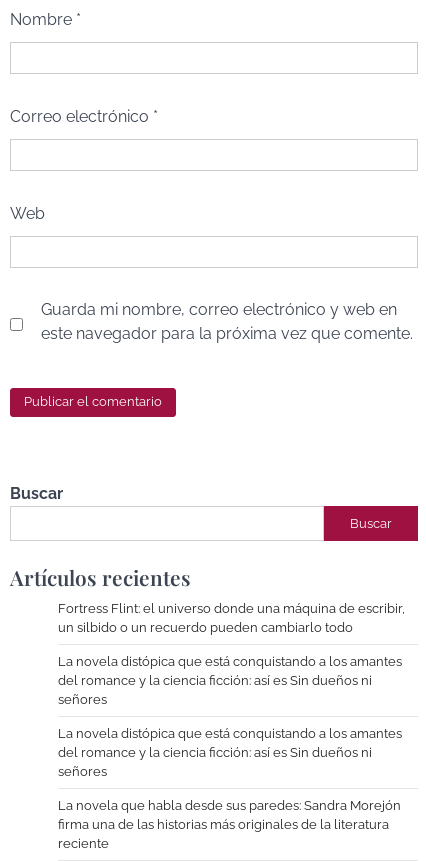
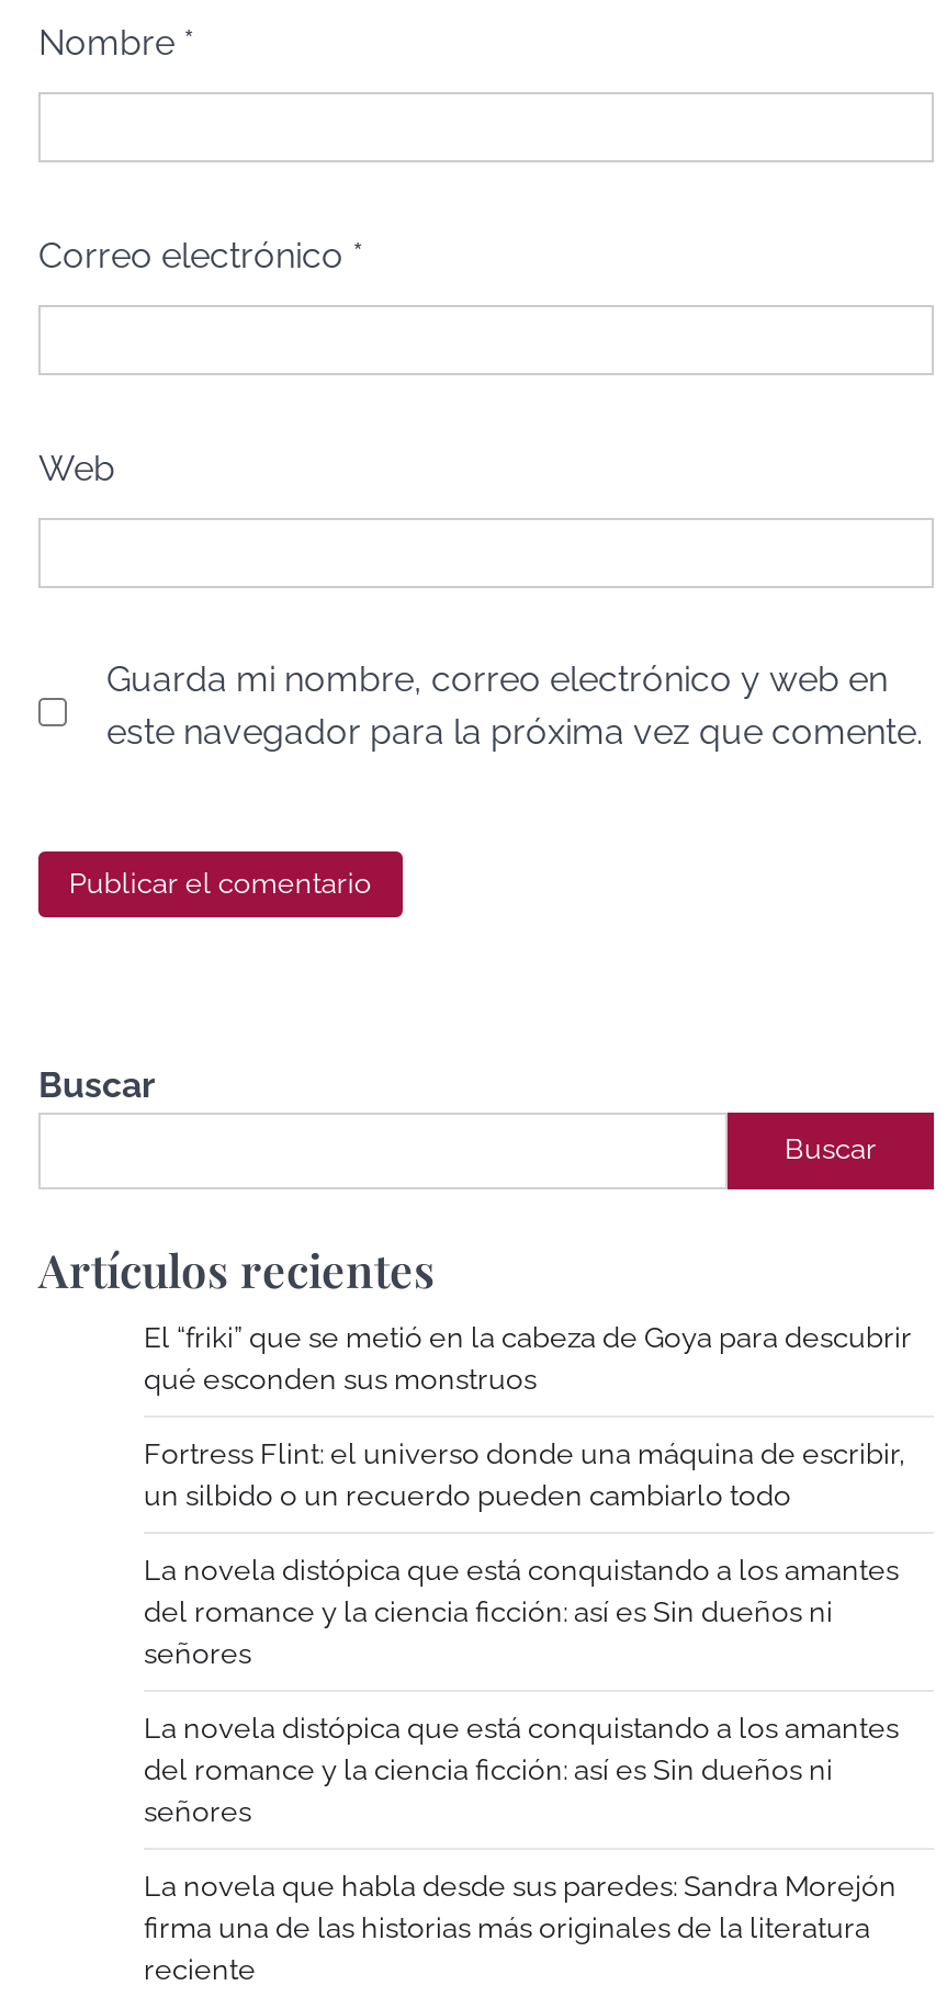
+ El “friki” que se metió en la cabeza de Goya para descubrir
+ qué esconden sus monstruos
